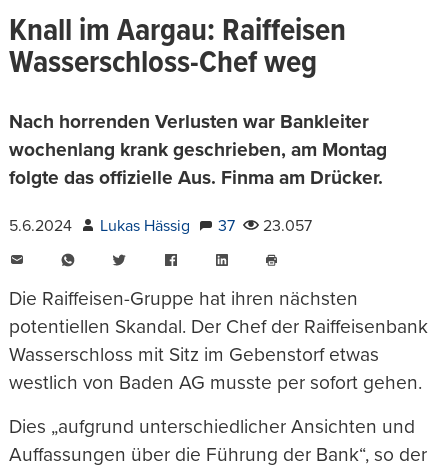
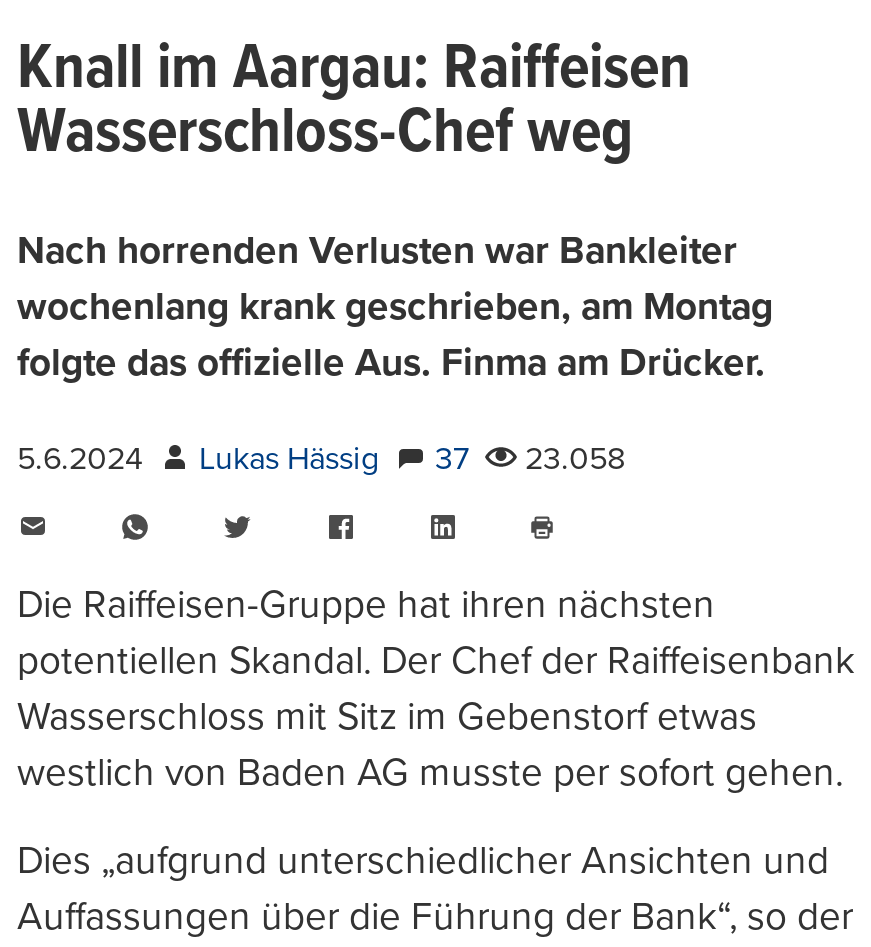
- 5.6.2024 Lukas Hässig 37 23.057
+ 5.6.2024 Lukas Hässig 37 23.058
